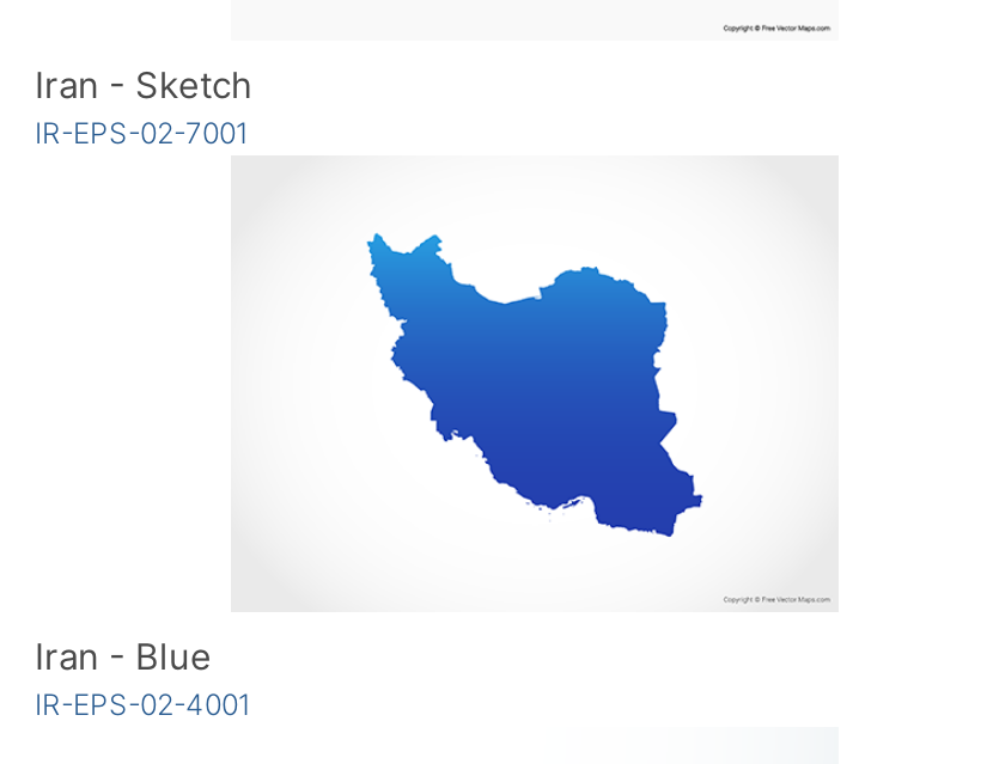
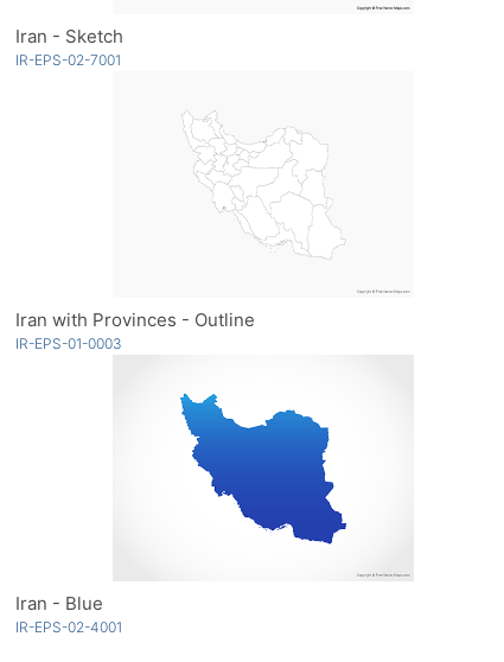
+ Iran with Provinces - Outline
+ IR-EPS-01-0003
